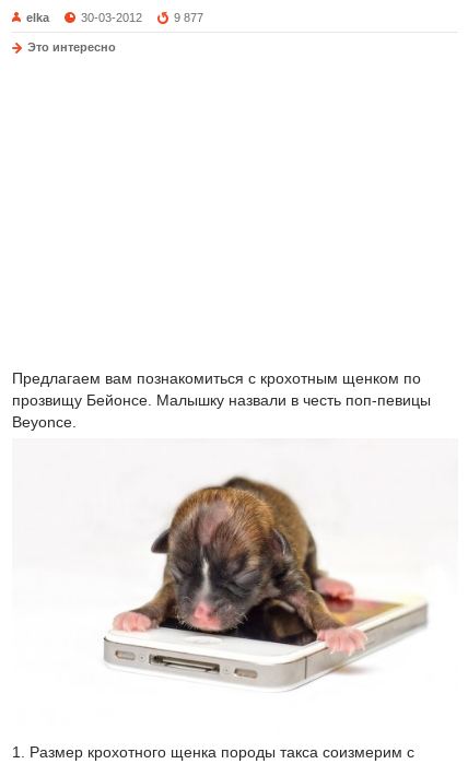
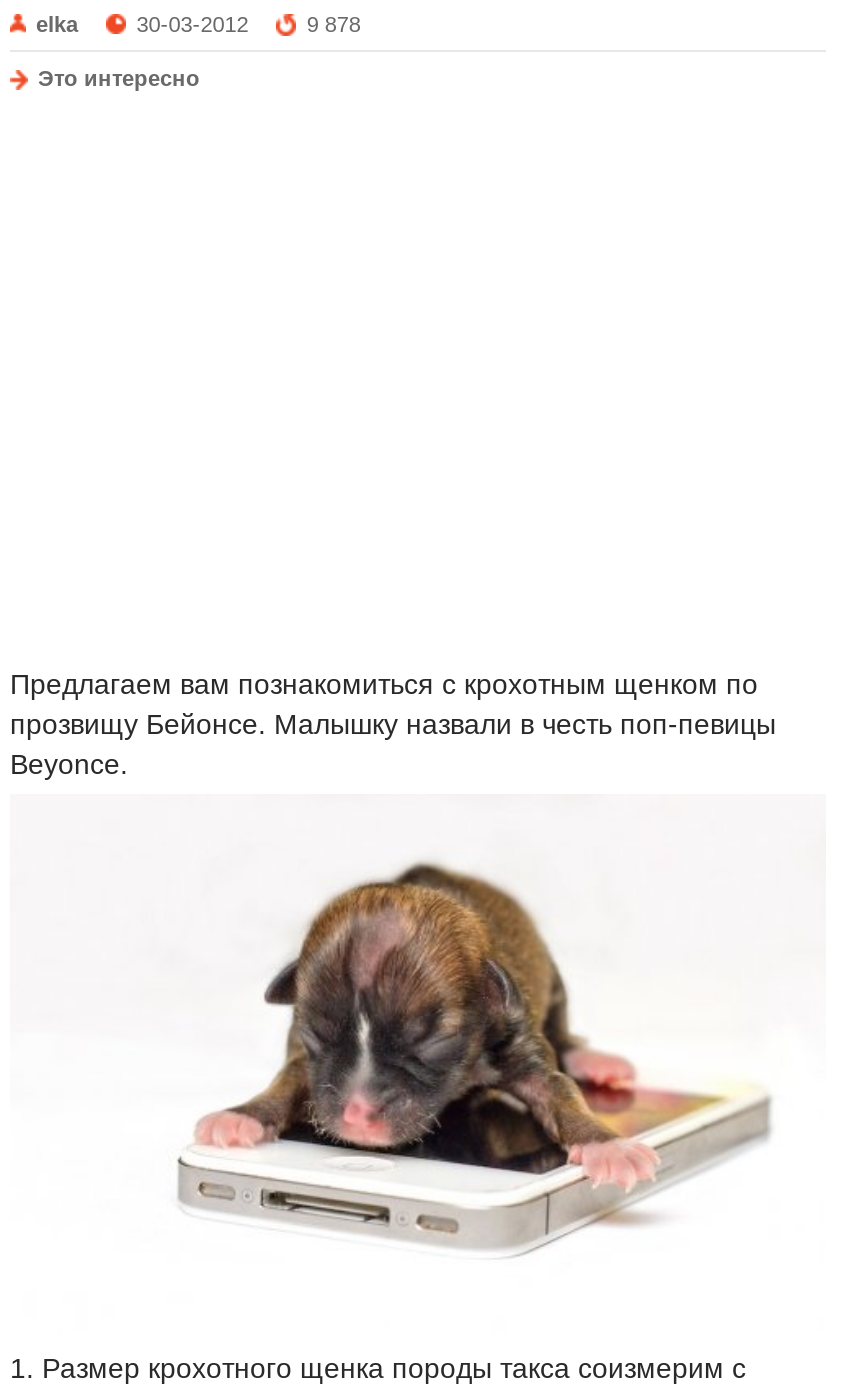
- 9 877
+ 9 878
